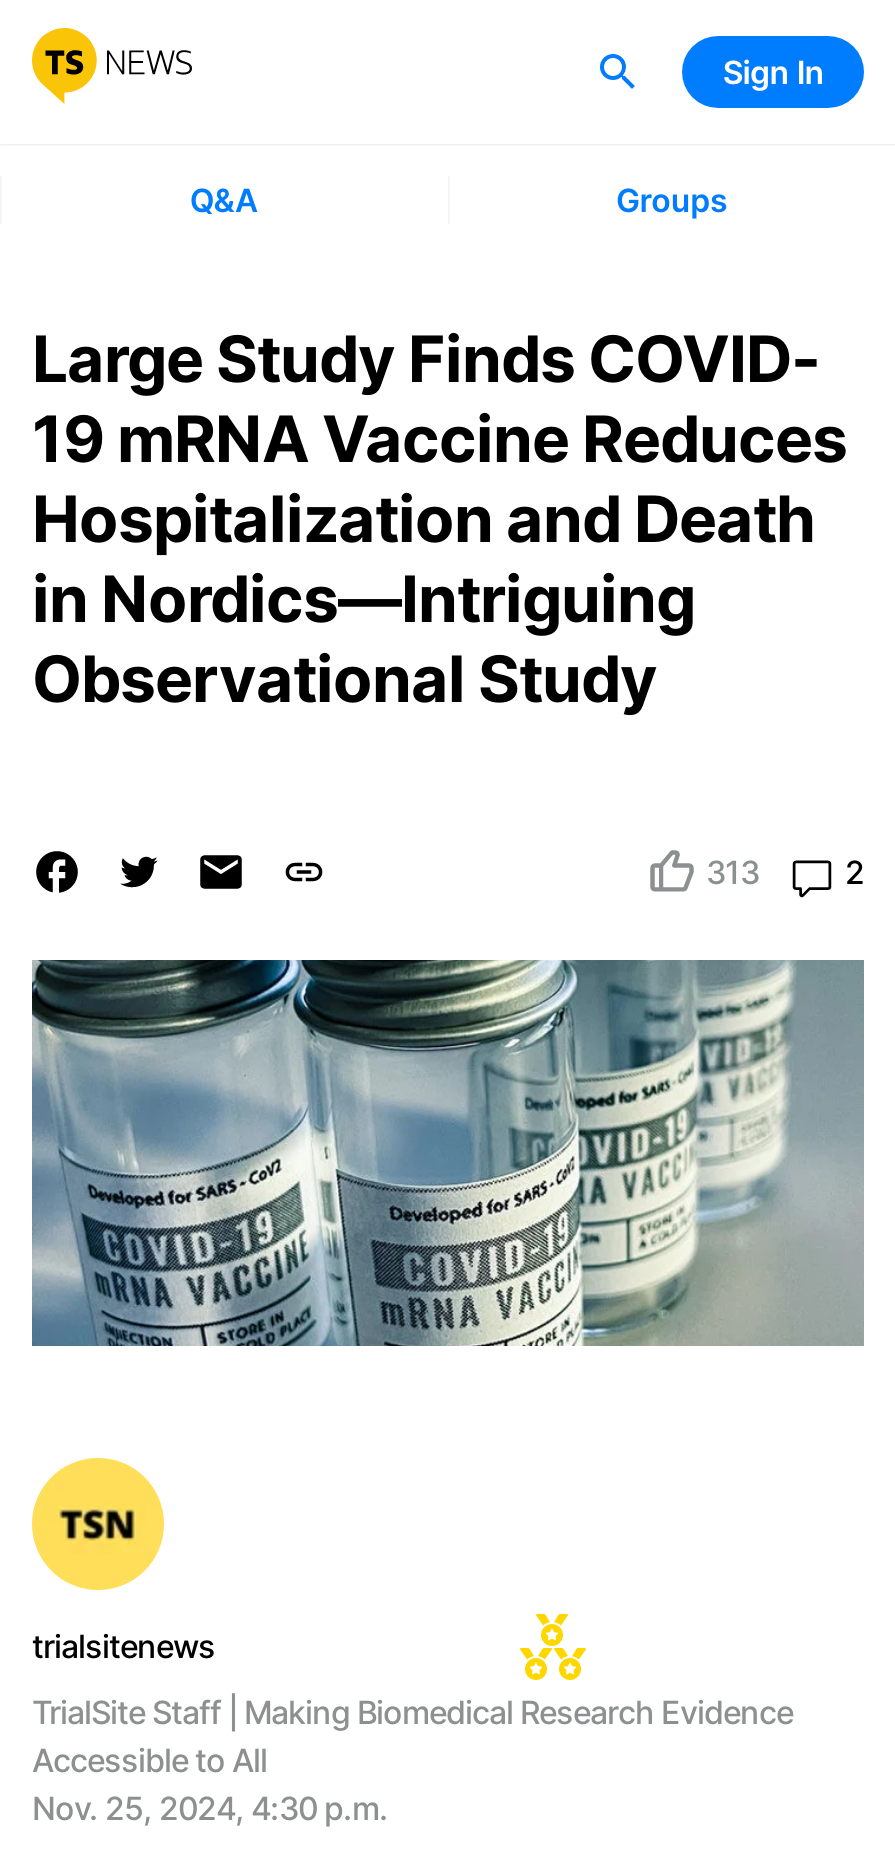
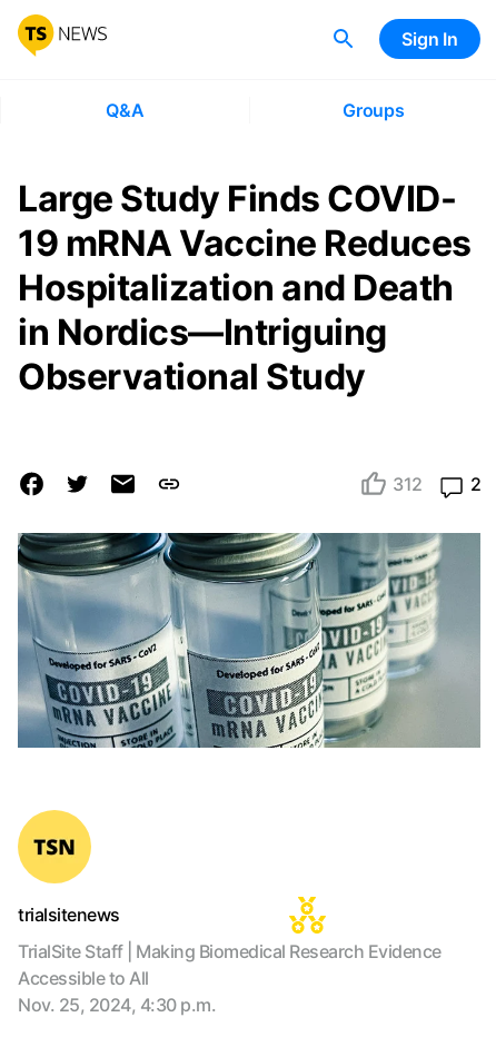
- 313
+ 312
